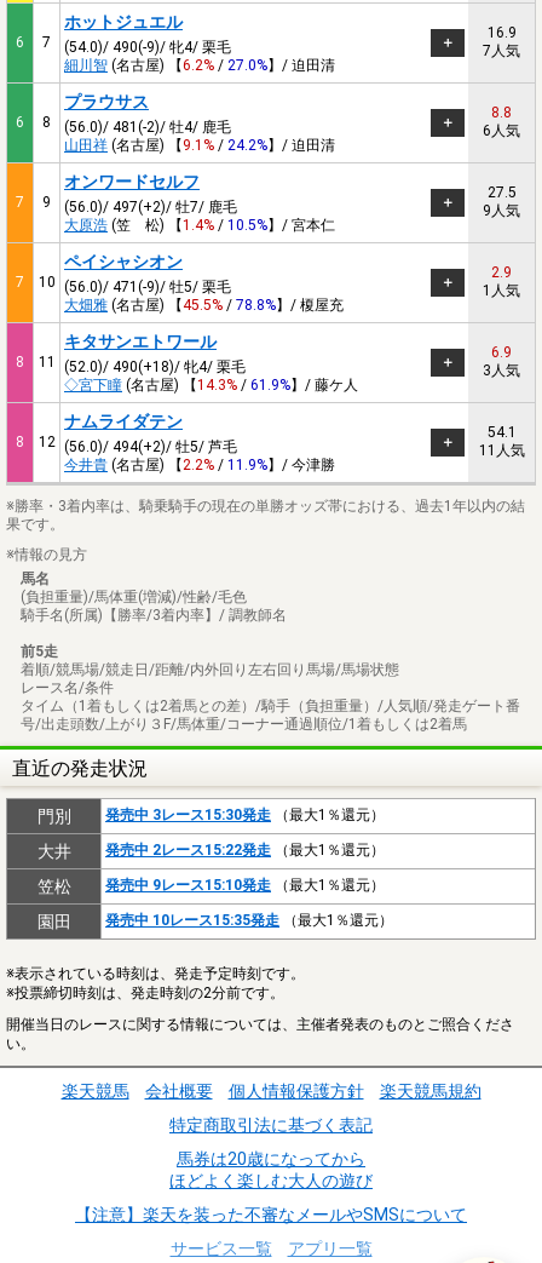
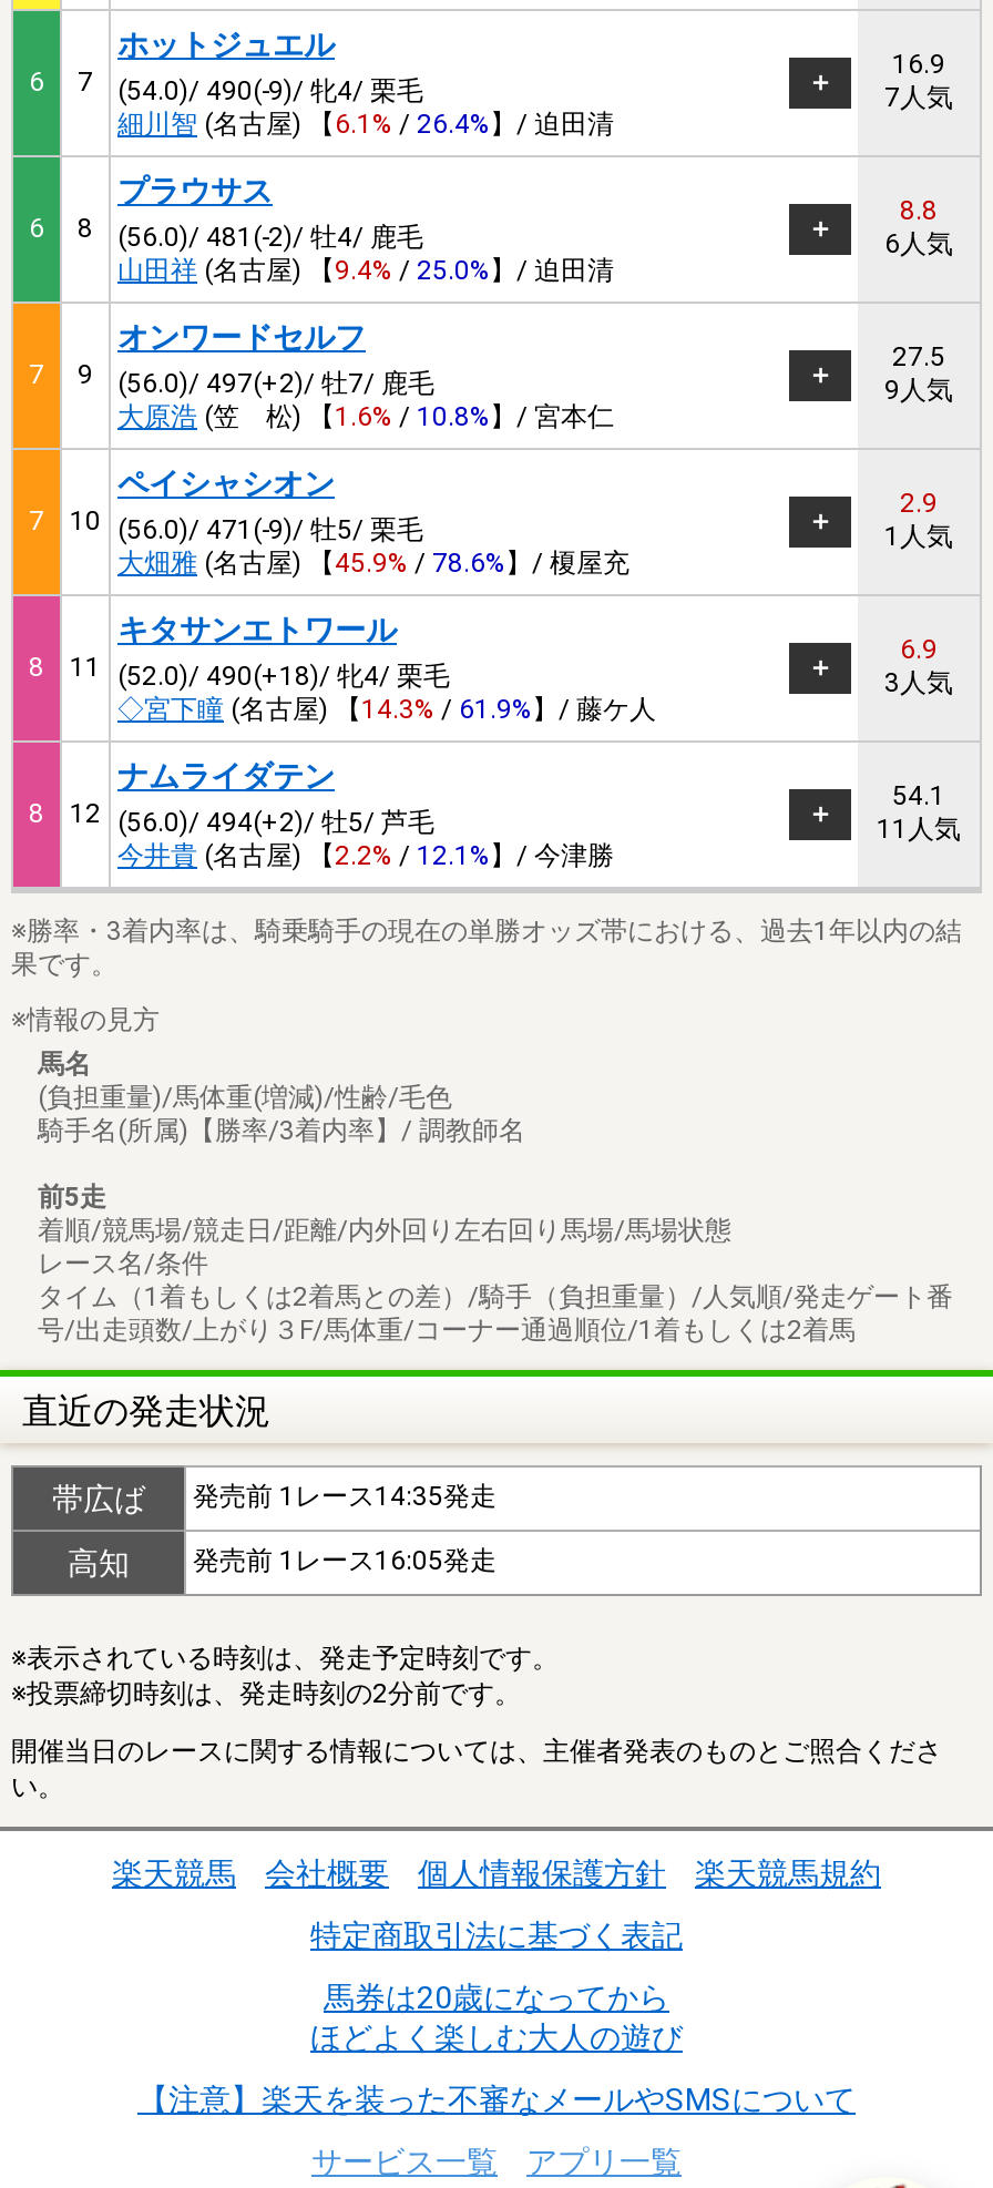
- 細川智(名古屋) 【6.2% / 27.0%】/ 迫田清
+ 細川智(名古屋) 【6.1% / 26.4%】/ 迫田清

- 山田祥(名古屋) 【9.1% / 24.2%】/ 迫田清
+ 山田祥(名古屋) 【9.4% / 25.0%】/ 迫田清

- 大原浩(笠 松) 【1.4% / 10.5%】/ 宮本仁
+ 大原浩(笠 松) 【1.6% / 10.8%】/ 宮本仁

- 大畑雅(名古屋) 【45.5% / 78.8%】/ 榎屋充
+ 大畑雅(名古屋) 【45.9% / 78.6%】/ 榎屋充

- 今井貴(名古屋) 【2.2% / 11.9%】/ 今津勝
+ 今井貴(名古屋) 【2.2% / 12.1%】/ 今津勝

- 門別
- 発売中 3レース15:30発走（最大1％還元）
- 大井
- 発売中 2レース15:22発走（最大1％還元）
- 笠松
- 発売中 9レース15:10発走（最大1％還元）
- 園田
- 発売中 10レース15:35発走（最大1％還元）
+ 帯広ば
+ 発売前 1レース14:35発走
+ 高知
+ 発売前 1レース16:05発走
